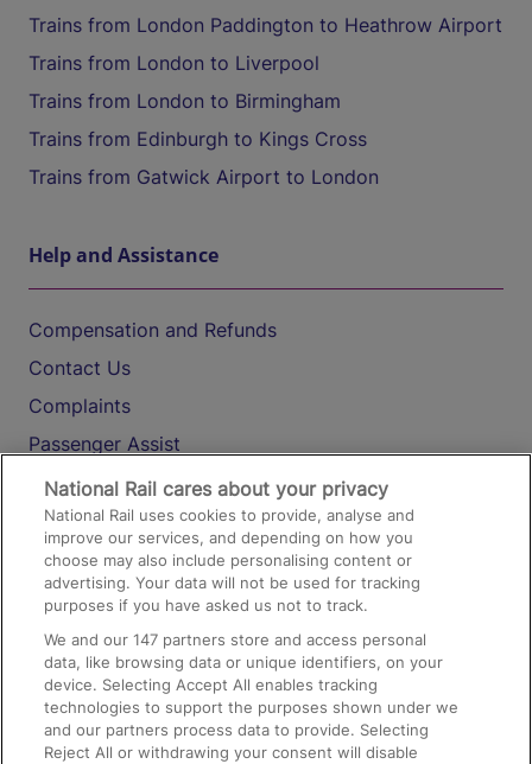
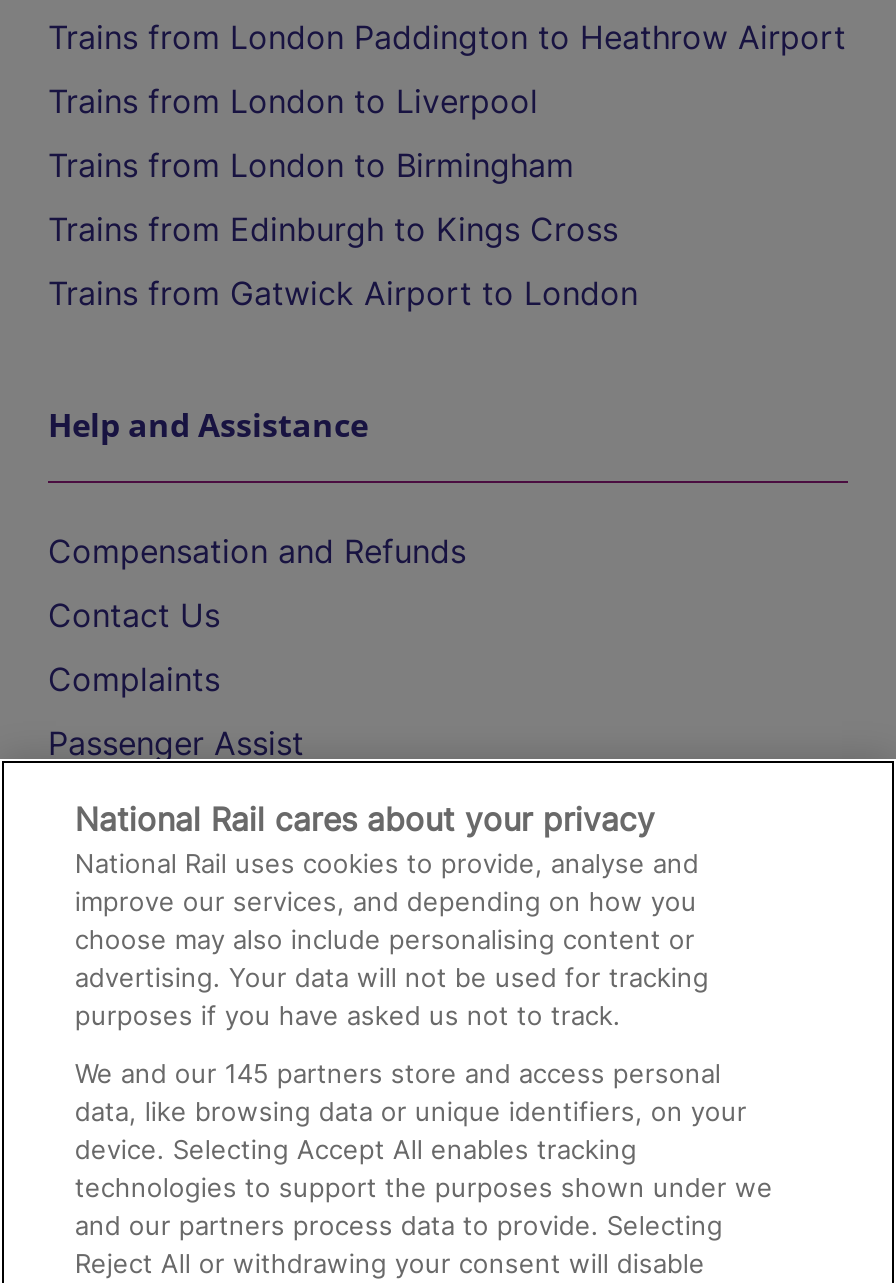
- We and our 147 partners store and access personal
+ We and our 145 partners store and access personal
